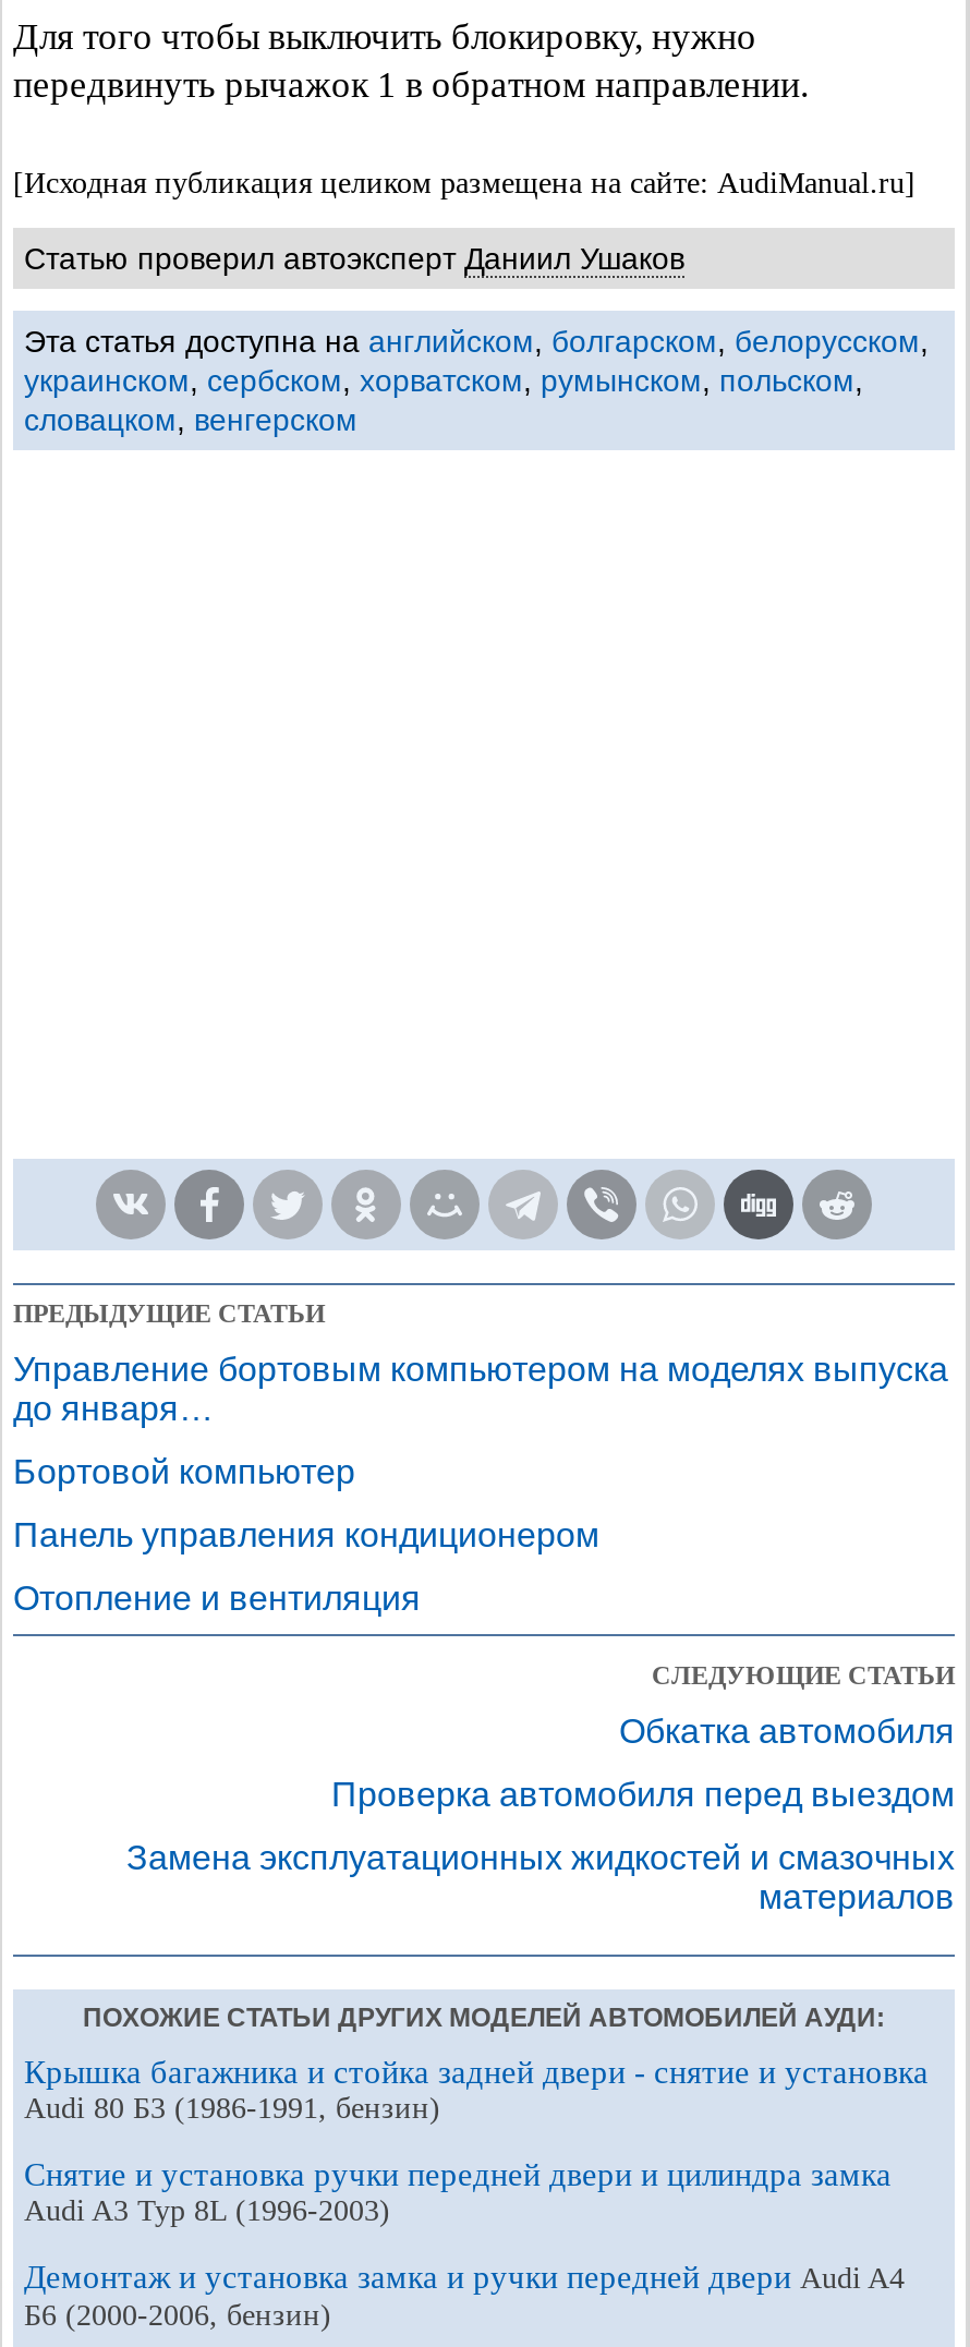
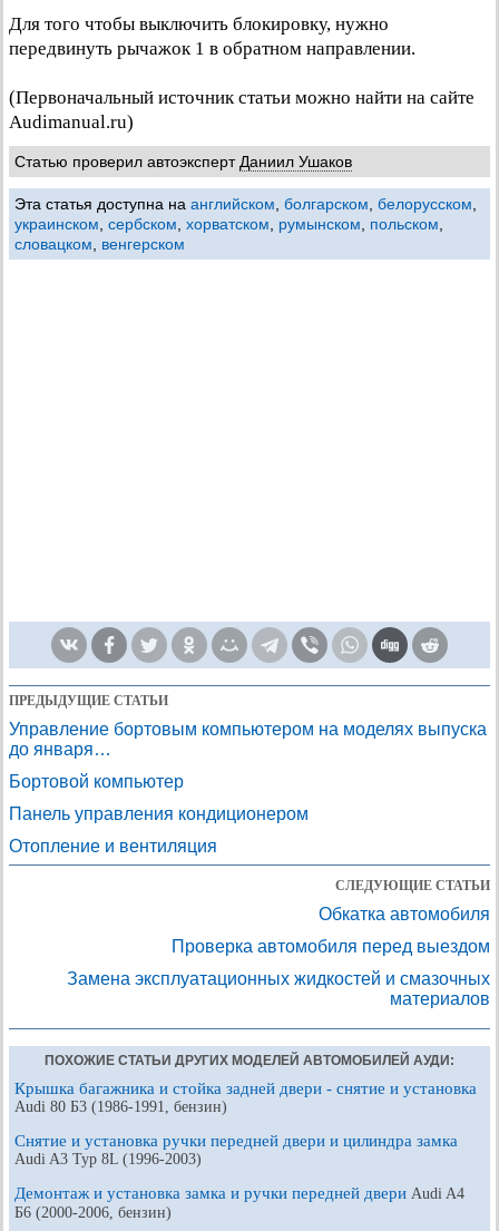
- [Исходная публикация целиком размещена на сайте: AudiManual.ru]
+ (Первоначальный источник статьи можно найти на сайте
+ Audimanual.ru)
